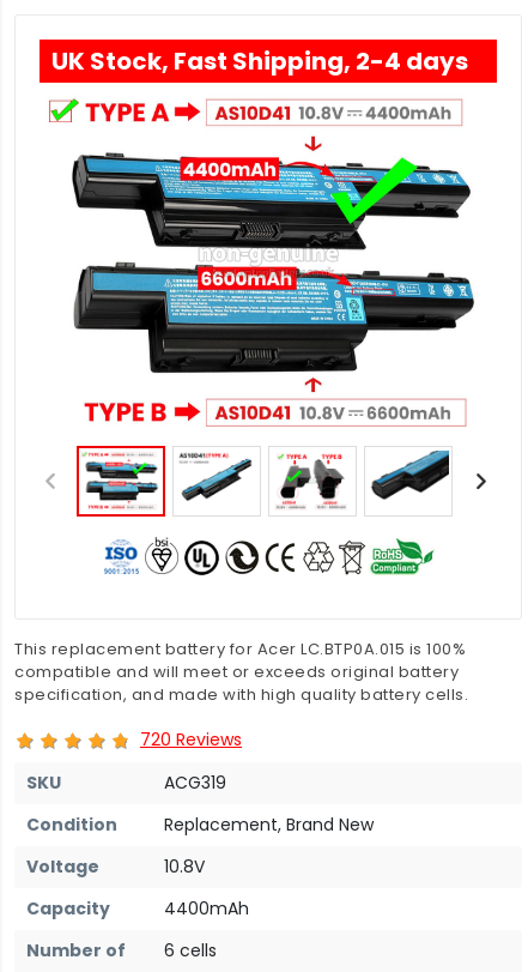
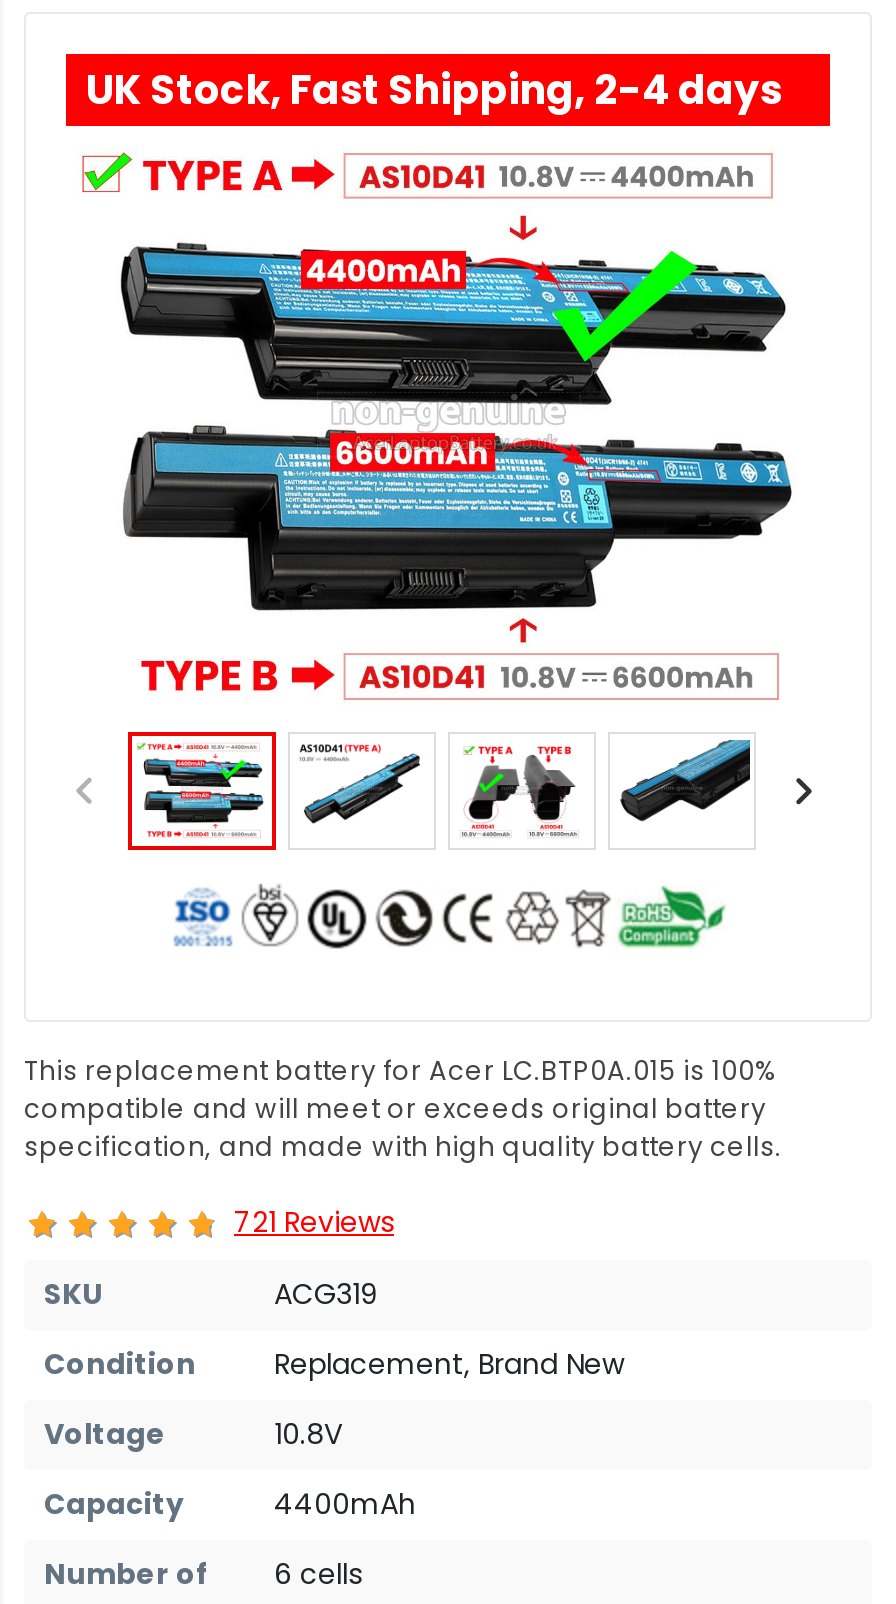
- 720 Reviews
+ 721 Reviews
